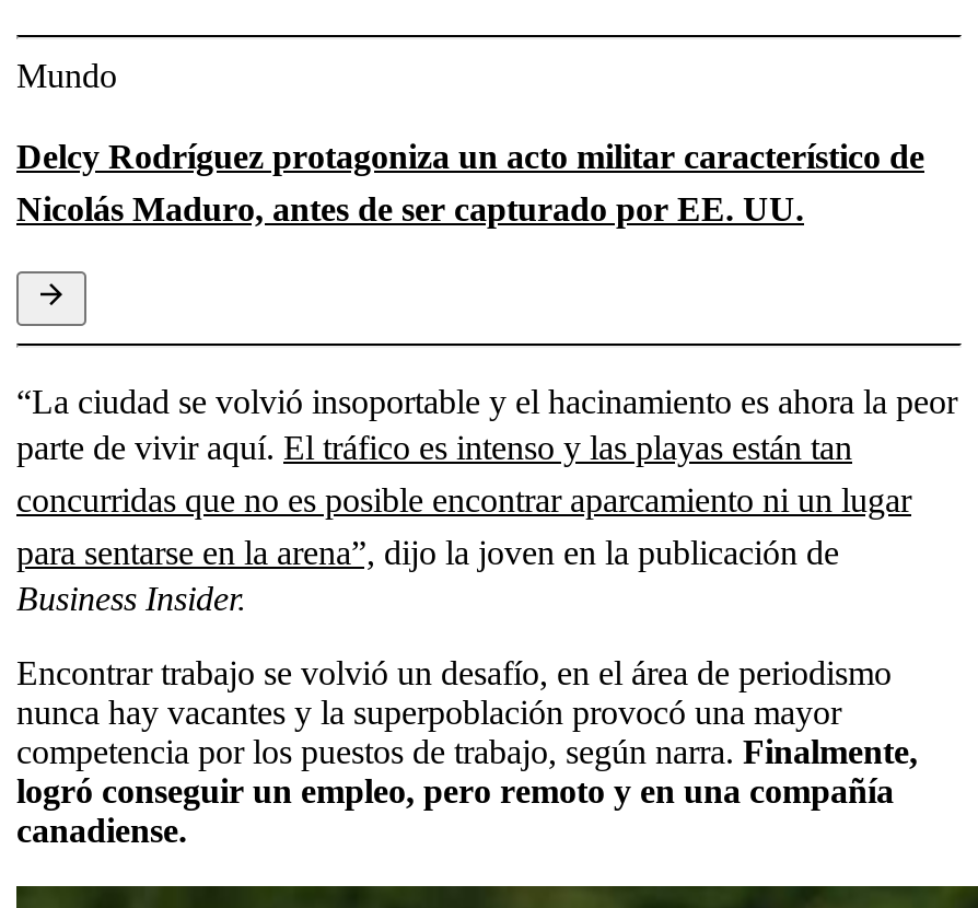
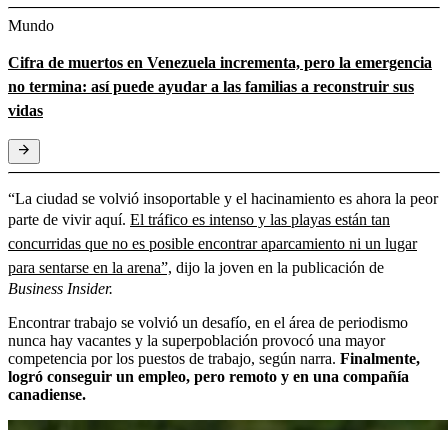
- Delcy Rodríguez protagoniza un acto militar característico de
- Nicolás Maduro, antes de ser capturado por EE. UU.
+ Cifra de muertos en Venezuela incrementa, pero la emergencia
+ no termina: así puede ayudar a las familias a reconstruir sus
+ vidas
